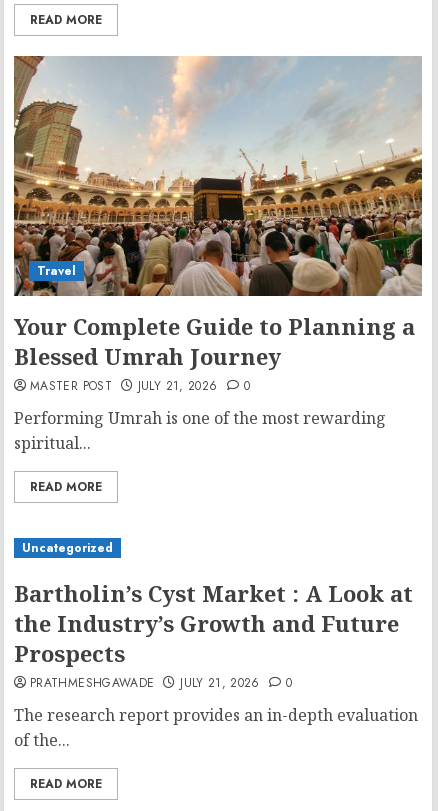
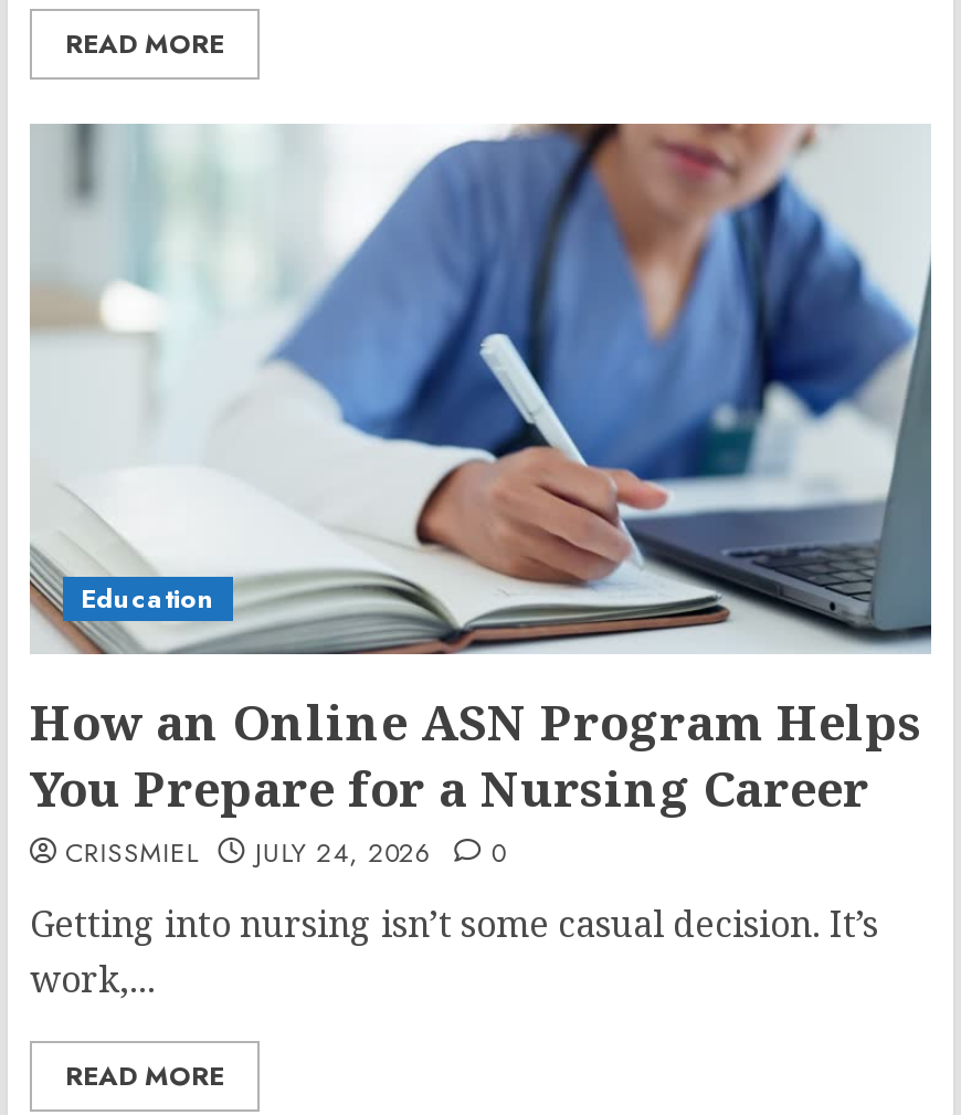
- [image]
- Travel
+ [image]
+ Education

- Your Complete Guide to Planning a
- Blessed Umrah Journey
- MASTER POST
- JULY 21, 2026
+ How an Online ASN Program Helps
+ You Prepare for a Nursing Career
+ CRISSMIEL
+ JULY 24, 2026

- Performing Umrah is one of the most rewarding
- spiritual...
- READ MORE
- Uncategorized
- Bartholin’s Cyst Market : A Look at
- the Industry’s Growth and Future
- Prospects
- PRATHMESHGAWADE
- JULY 21, 2026
- 0
- The research report provides an in-depth evaluation
- of the...
+ Getting into nursing isn’t some casual decision. It’s
+ work,...
